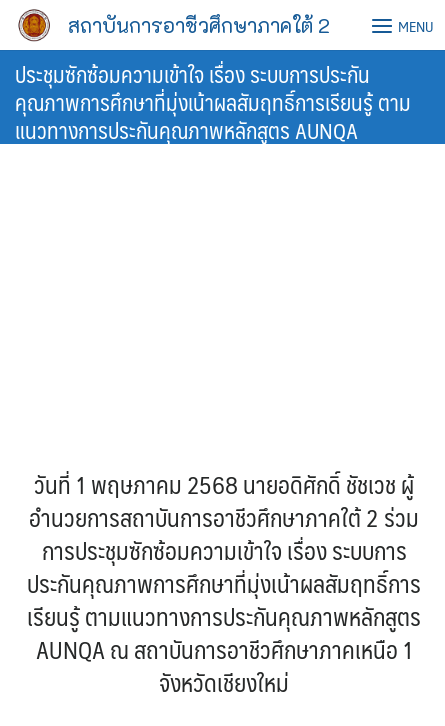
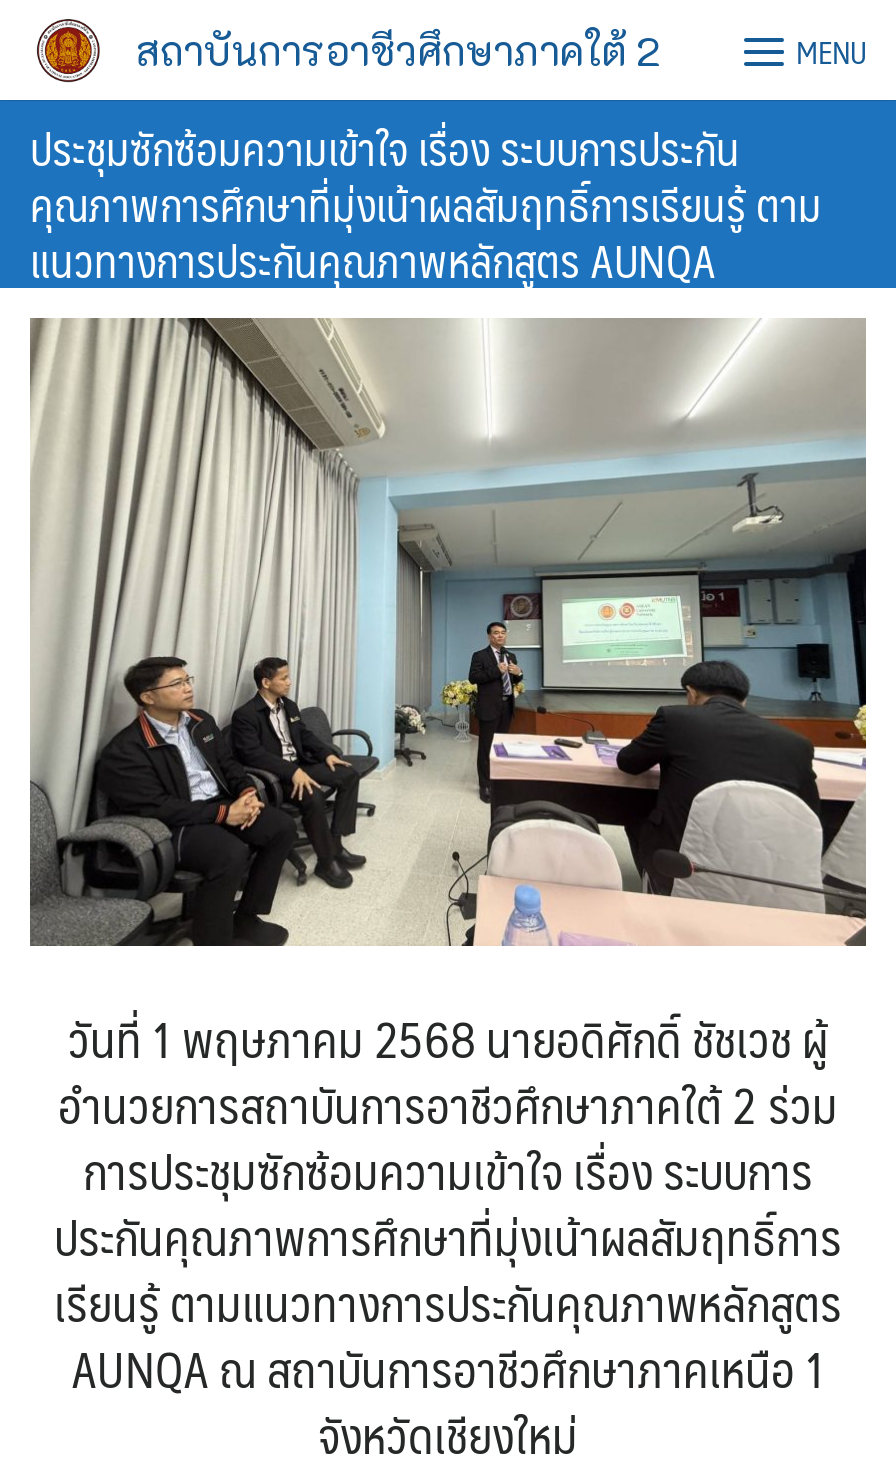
+ [image]
